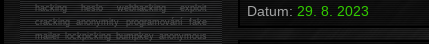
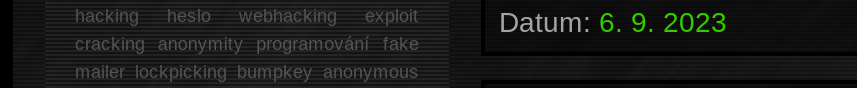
- Datum: 29. 8. 2023
+ Datum: 6. 9. 2023
